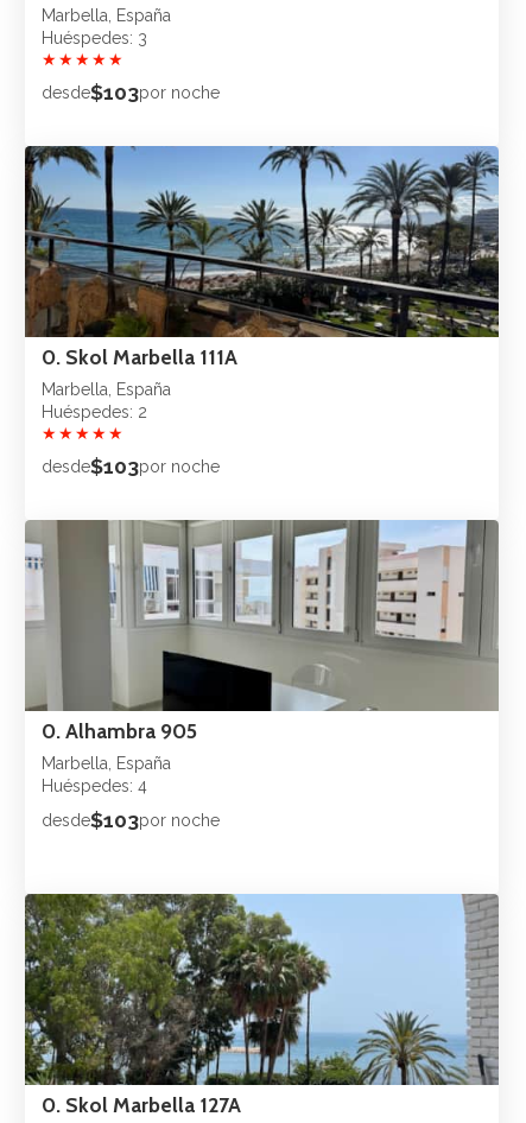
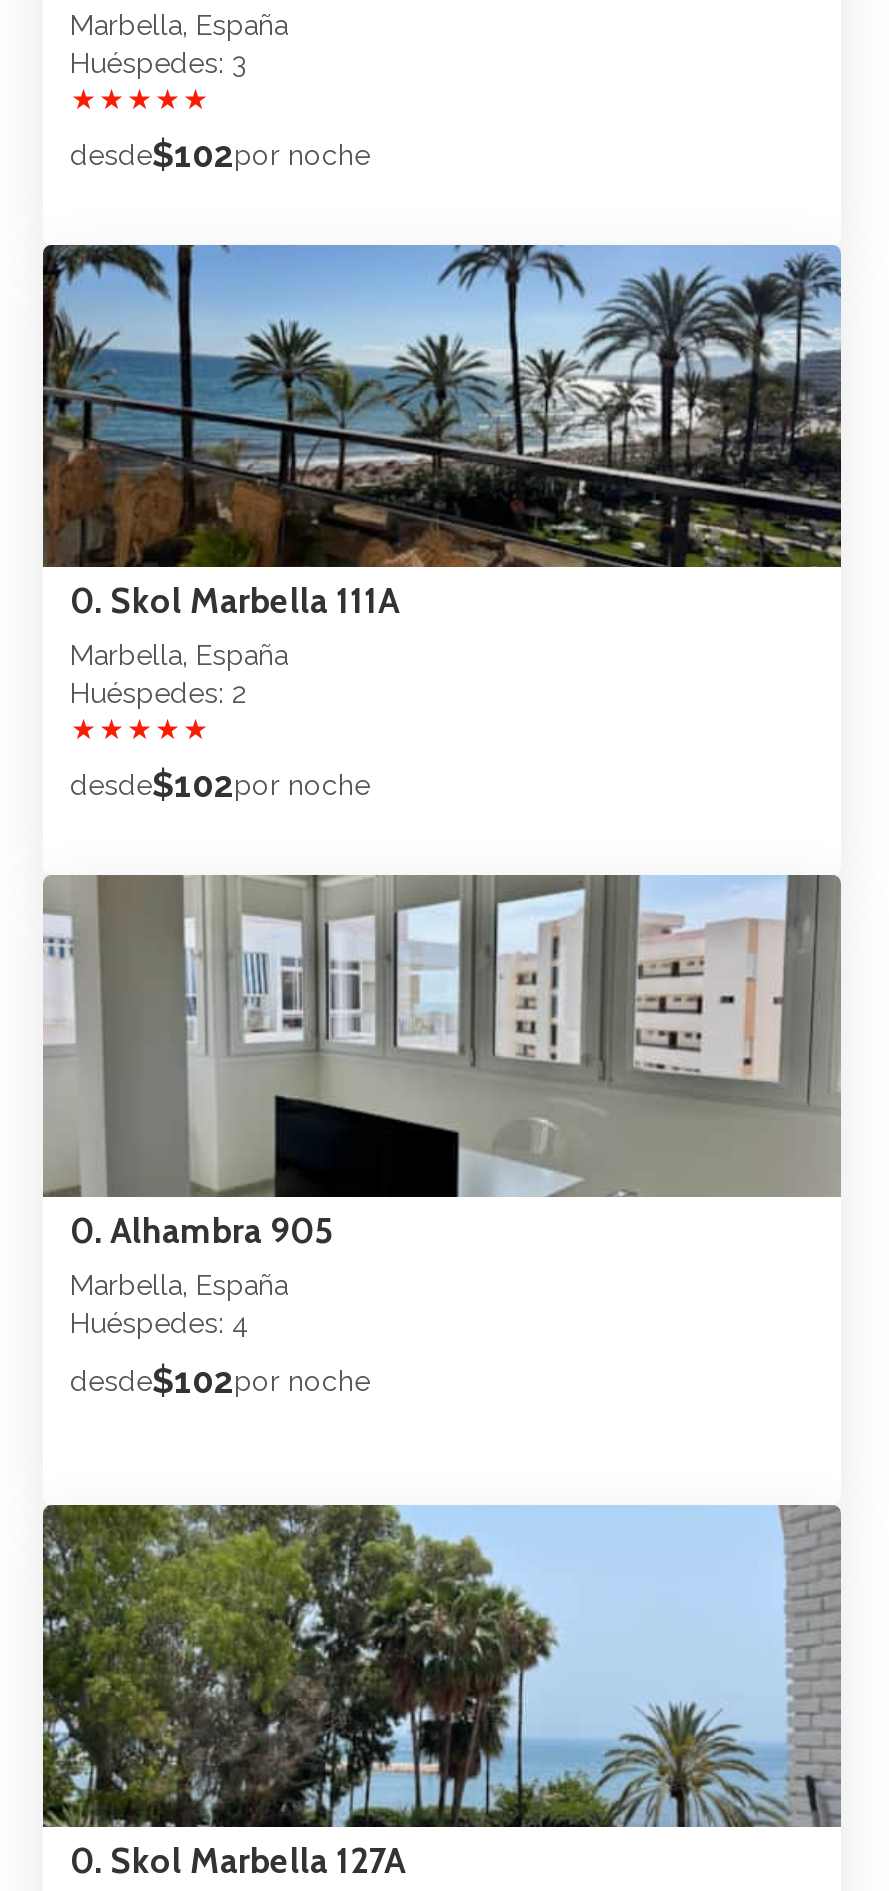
- desde$103por noche
+ desde$102por noche

- desde$103por noche
+ desde$102por noche

- desde$103por noche
+ desde$102por noche
